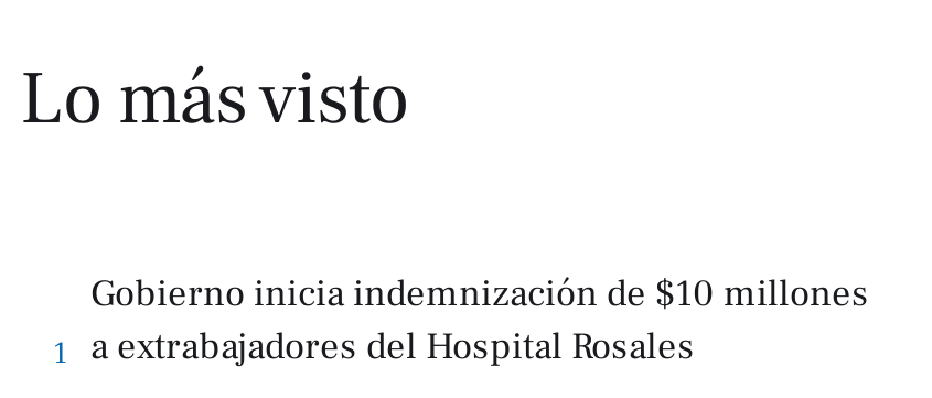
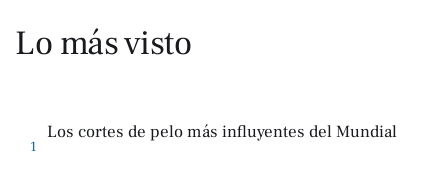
- Gobierno inicia indemnización de $10 millones
- a extrabajadores del Hospital Rosales
+ Los cortes de pelo más influyentes del Mundial
